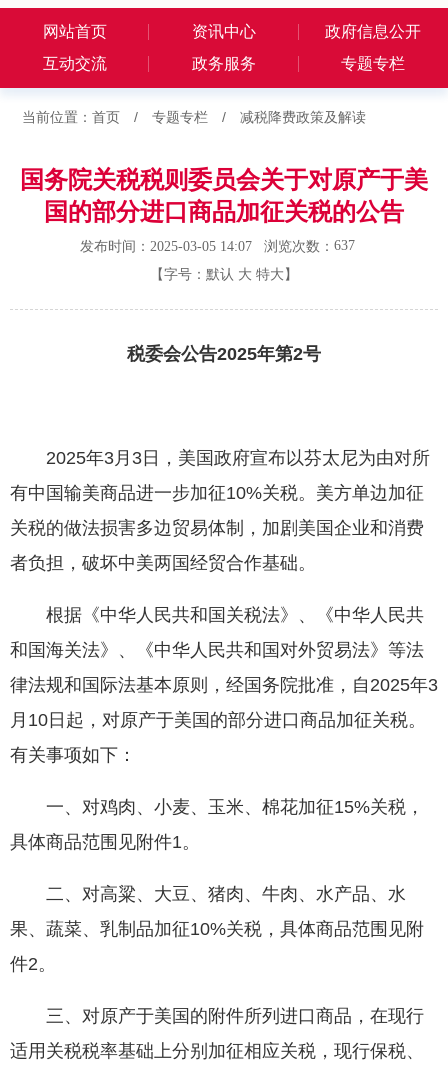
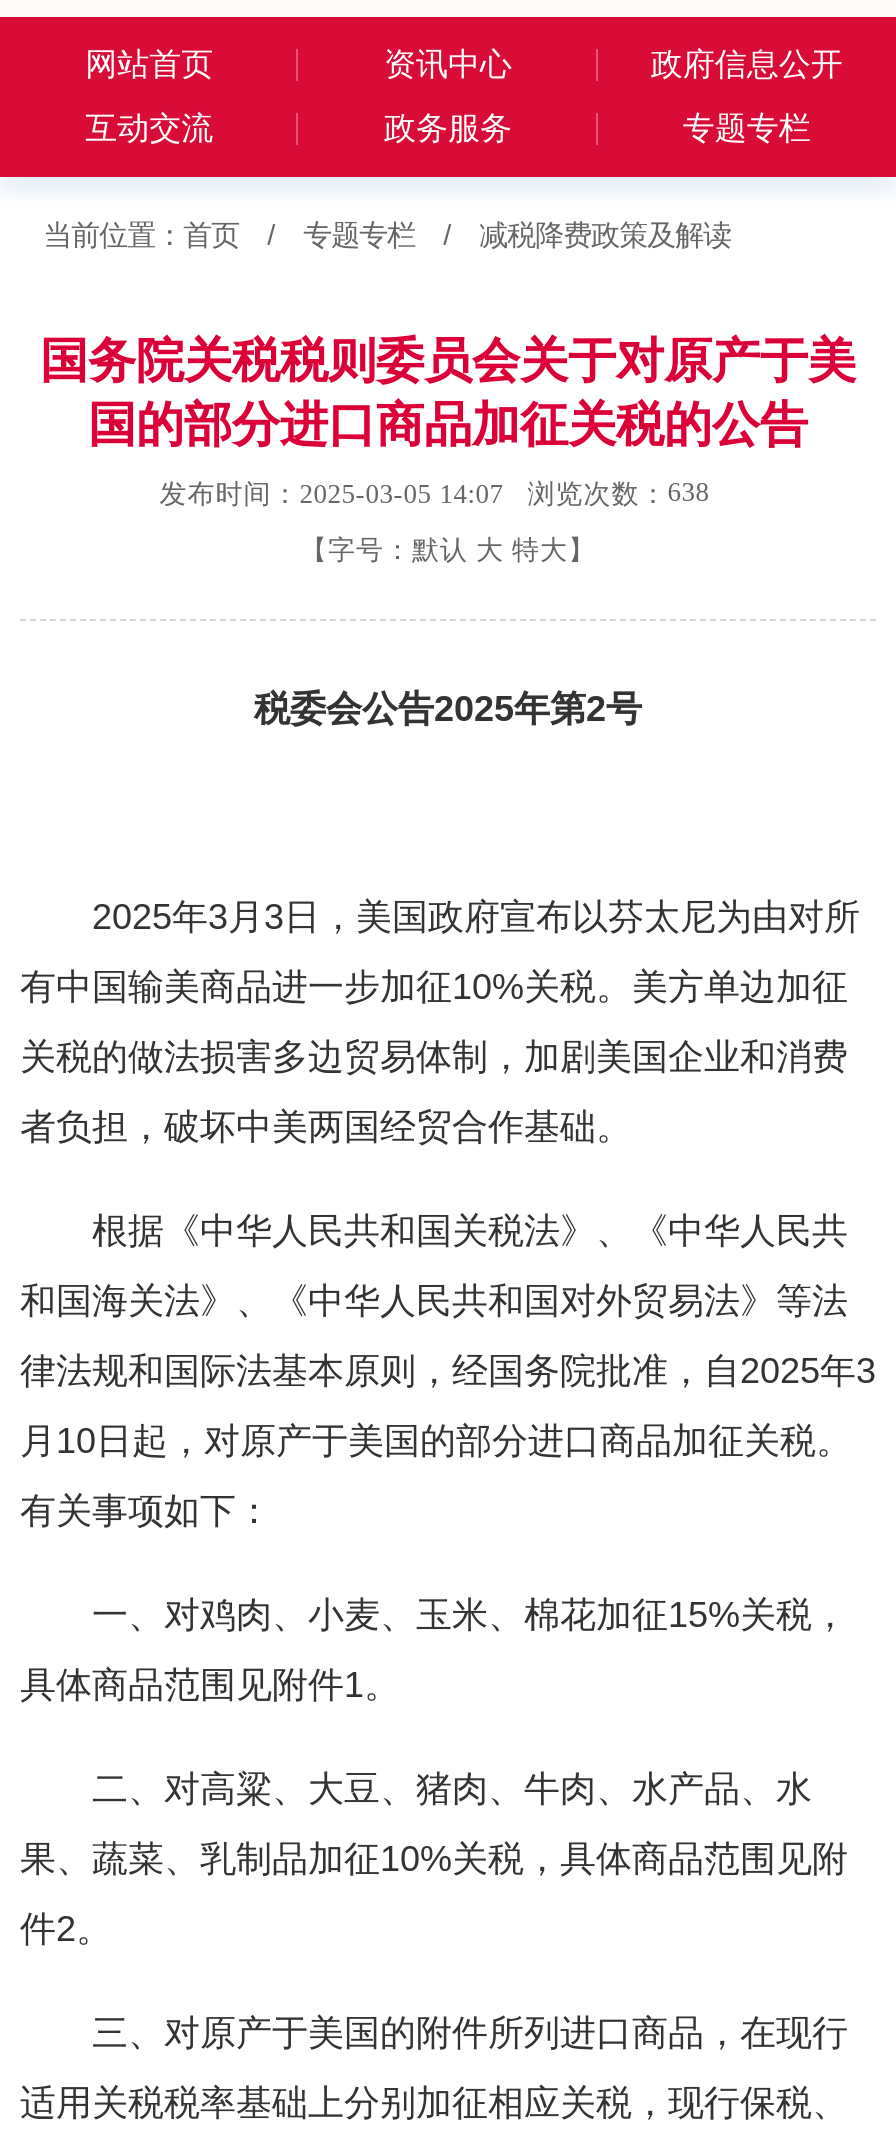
- 发布时间：2025-03-05 14:07浏览次数：637
+ 发布时间：2025-03-05 14:07浏览次数：638
